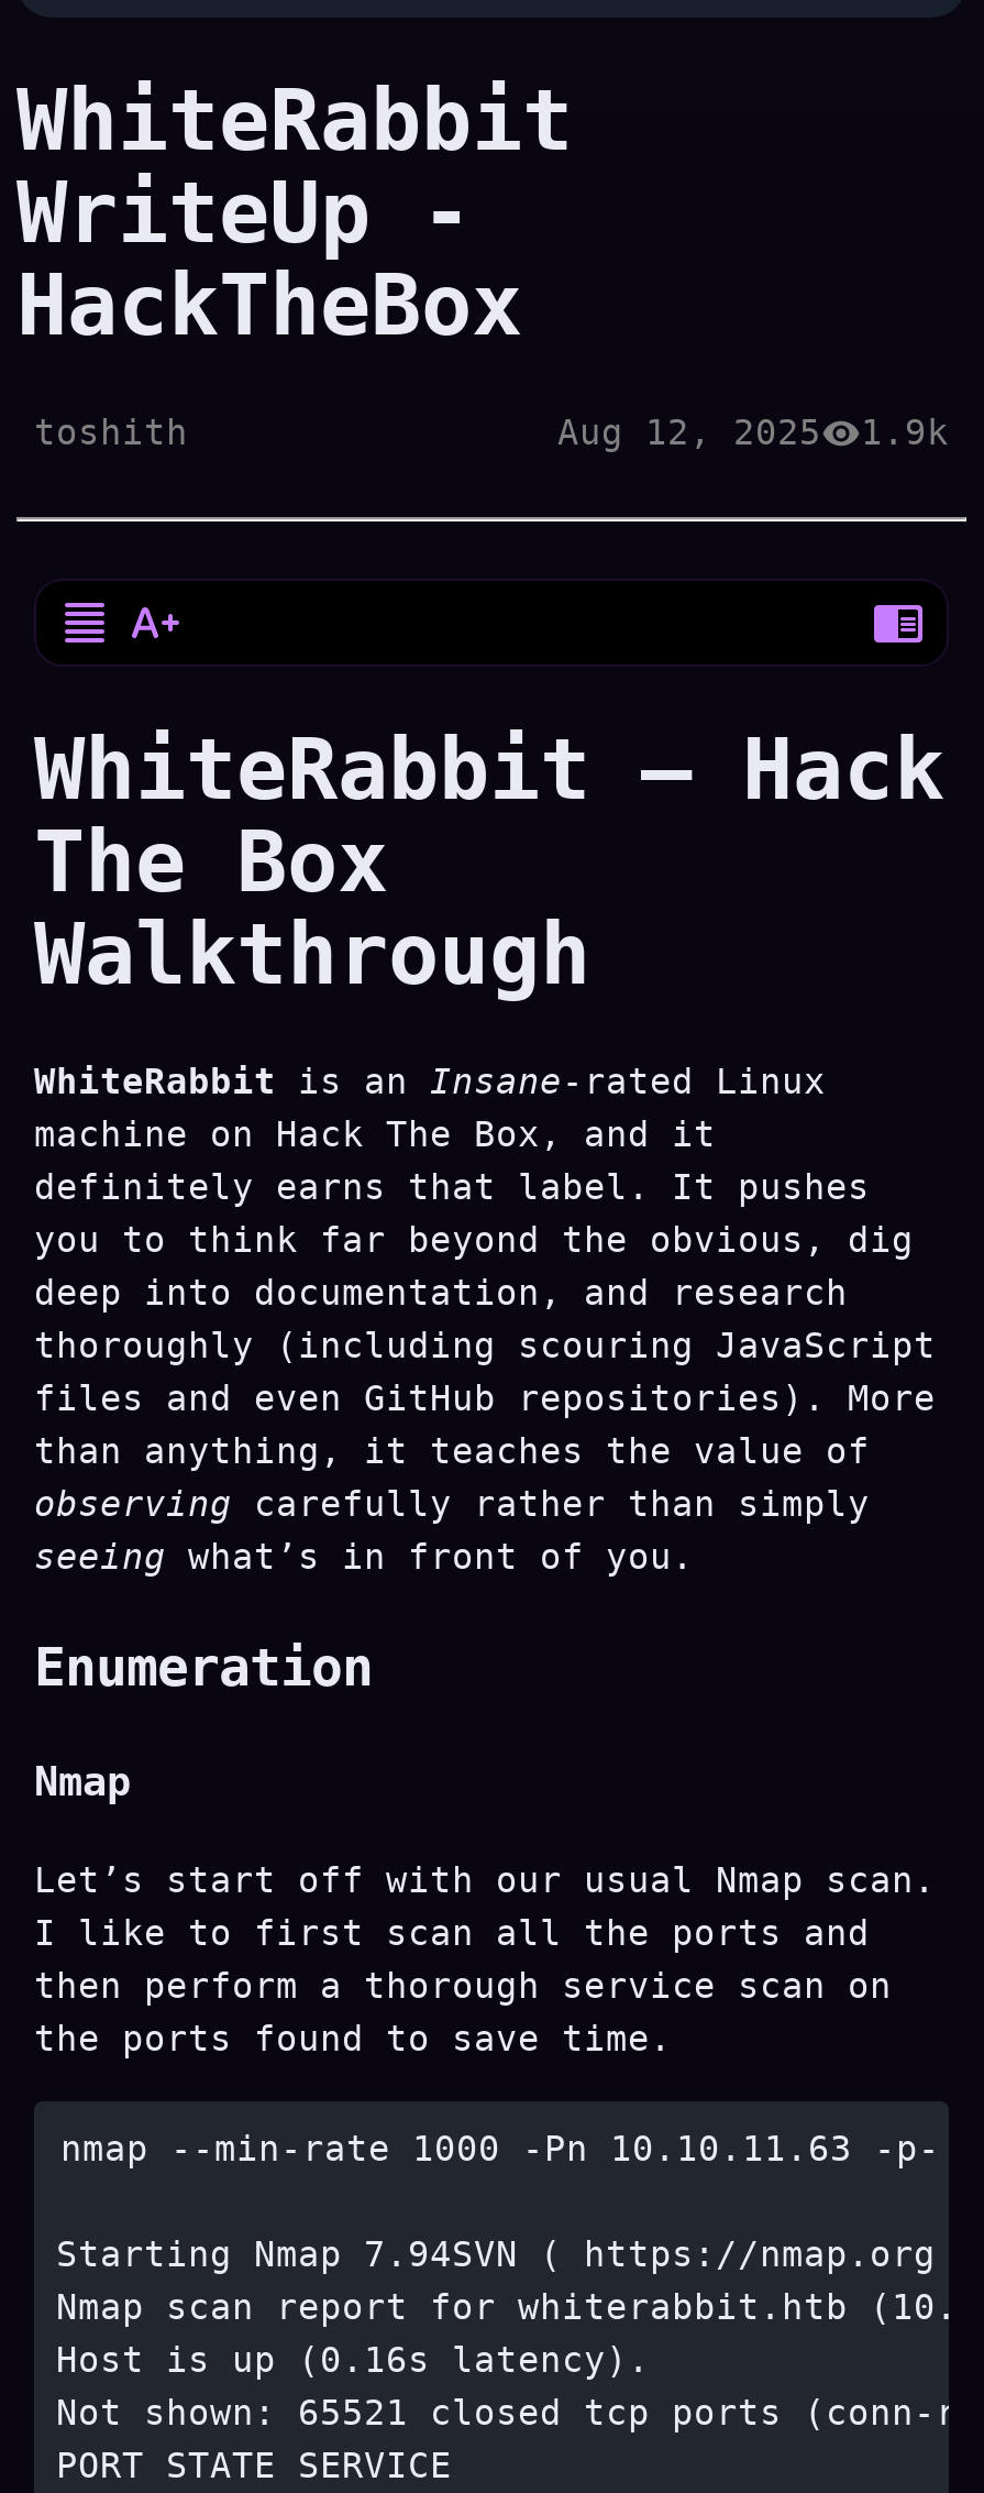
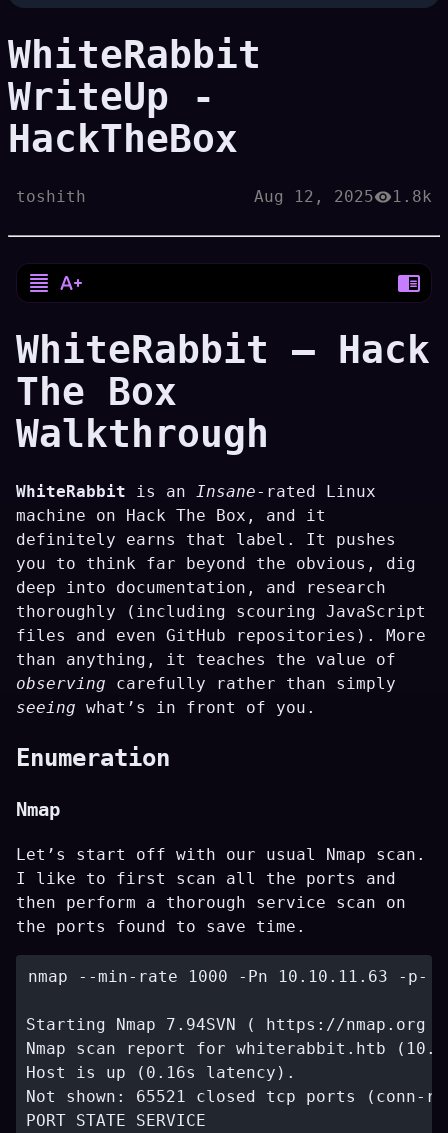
- Aug 12, 2025 1.9k
+ Aug 12, 2025 1.8k
